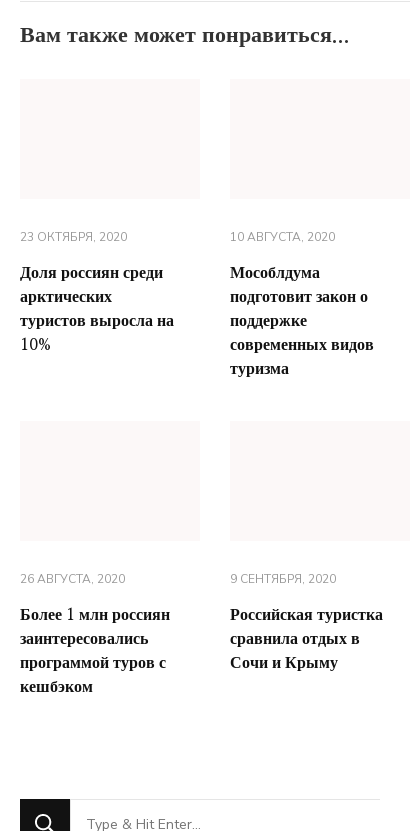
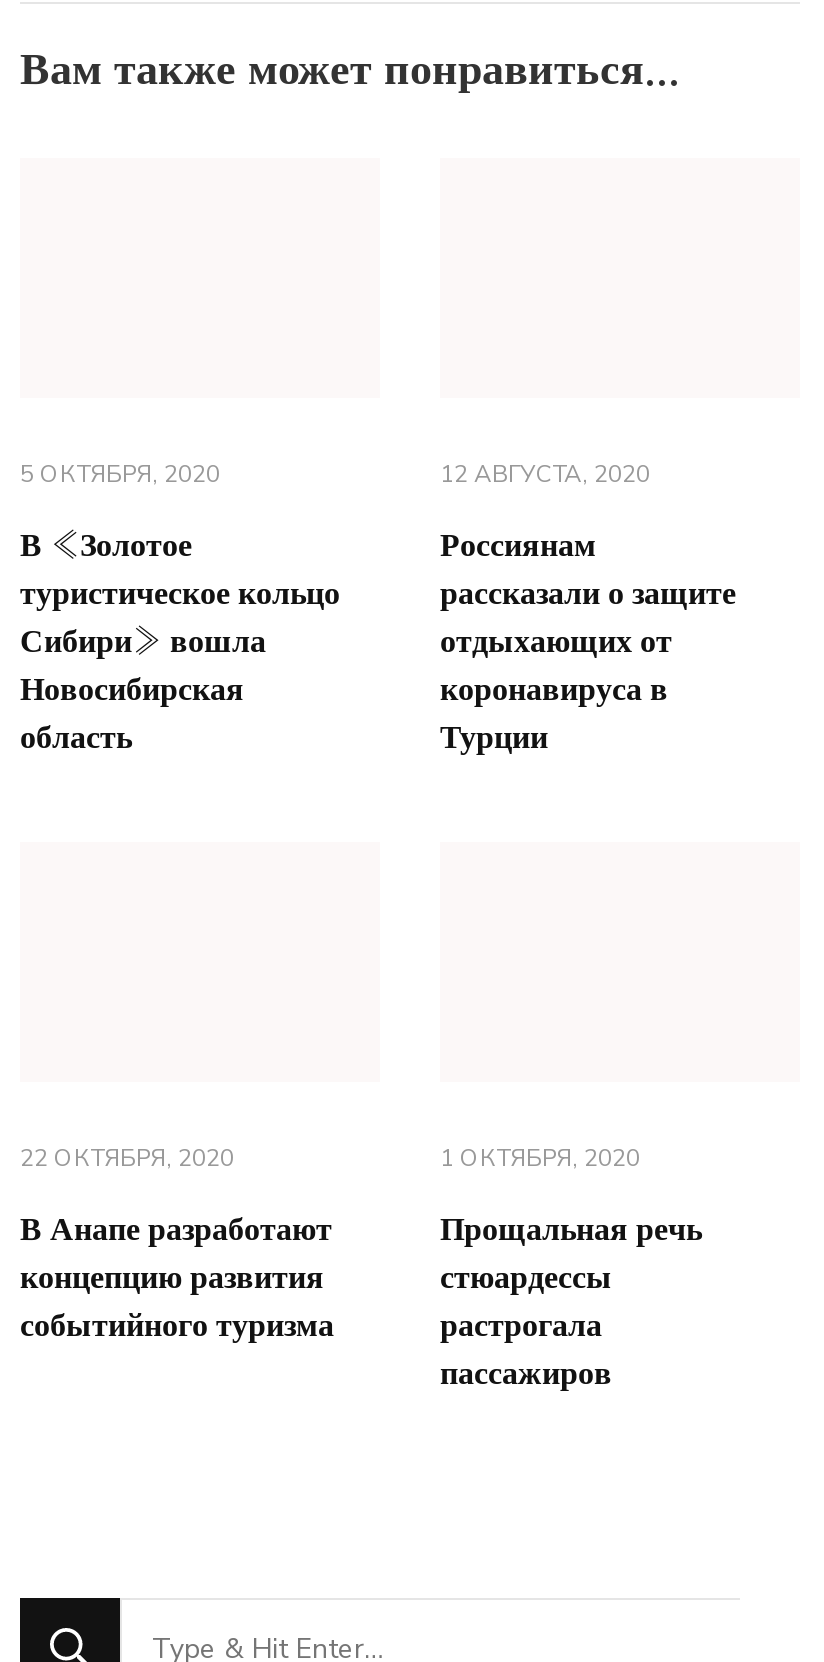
- 23 ОКТЯБРЯ, 2020
- Доля россиян среди
- арктических
- туристов выросла на
- 10%
+ 5 ОКТЯБРЯ, 2020
+ В «Золотое
+ туристическое кольцо
+ Сибири» вошла
+ Новосибирская
+ область

- 10 АВГУСТА, 2020
- Мособлдума
- подготовит закон о
- поддержке
- современных видов
- туризма
+ 12 АВГУСТА, 2020
+ Россиянам
+ рассказали о защите
+ отдыхающих от
+ коронавируса в
+ Турции

- 26 АВГУСТА, 2020
- Более 1 млн россиян
- заинтересовались
- программой туров с
- кешбэком
+ 22 ОКТЯБРЯ, 2020
+ В Анапе разработают
+ концепцию развития
+ событийного туризма

- 9 СЕНТЯБРЯ, 2020
- Российская туристка
- сравнила отдых в
- Сочи и Крыму
+ 1 ОКТЯБРЯ, 2020
+ Прощальная речь
+ стюардессы
+ растрогала
+ пассажиров
